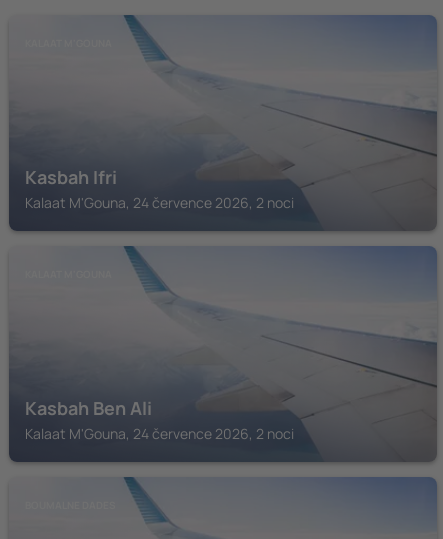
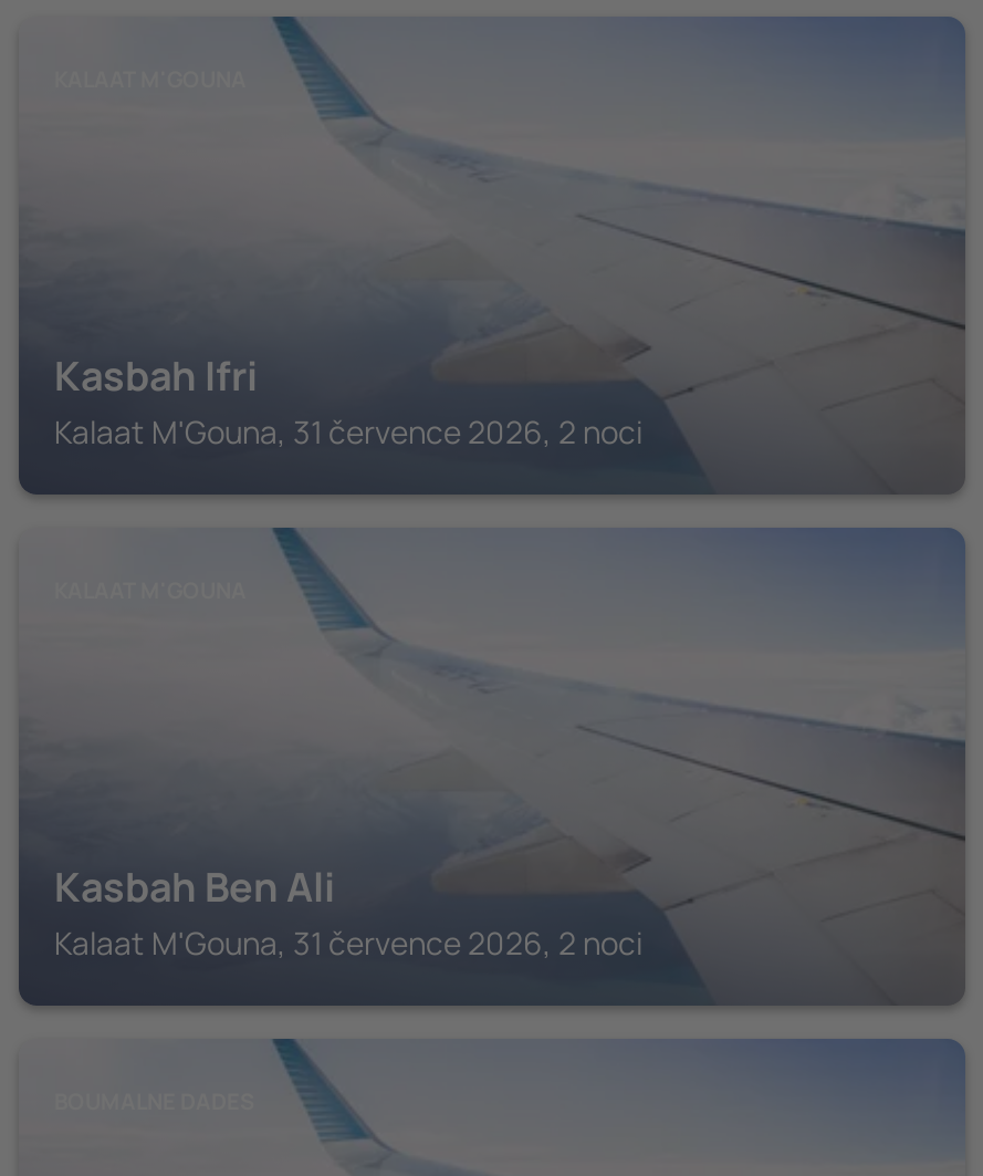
- Kalaat M'Gouna, 24 července 2026, 2 noci
+ Kalaat M'Gouna, 31 července 2026, 2 noci

- Kalaat M'Gouna, 24 července 2026, 2 noci
+ Kalaat M'Gouna, 31 července 2026, 2 noci
